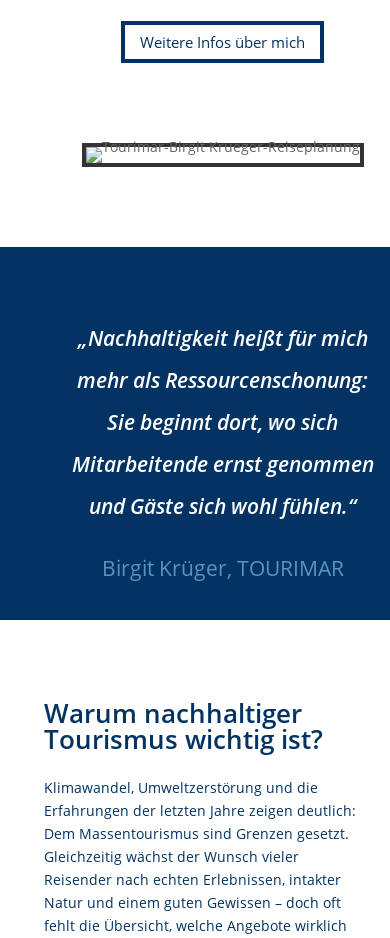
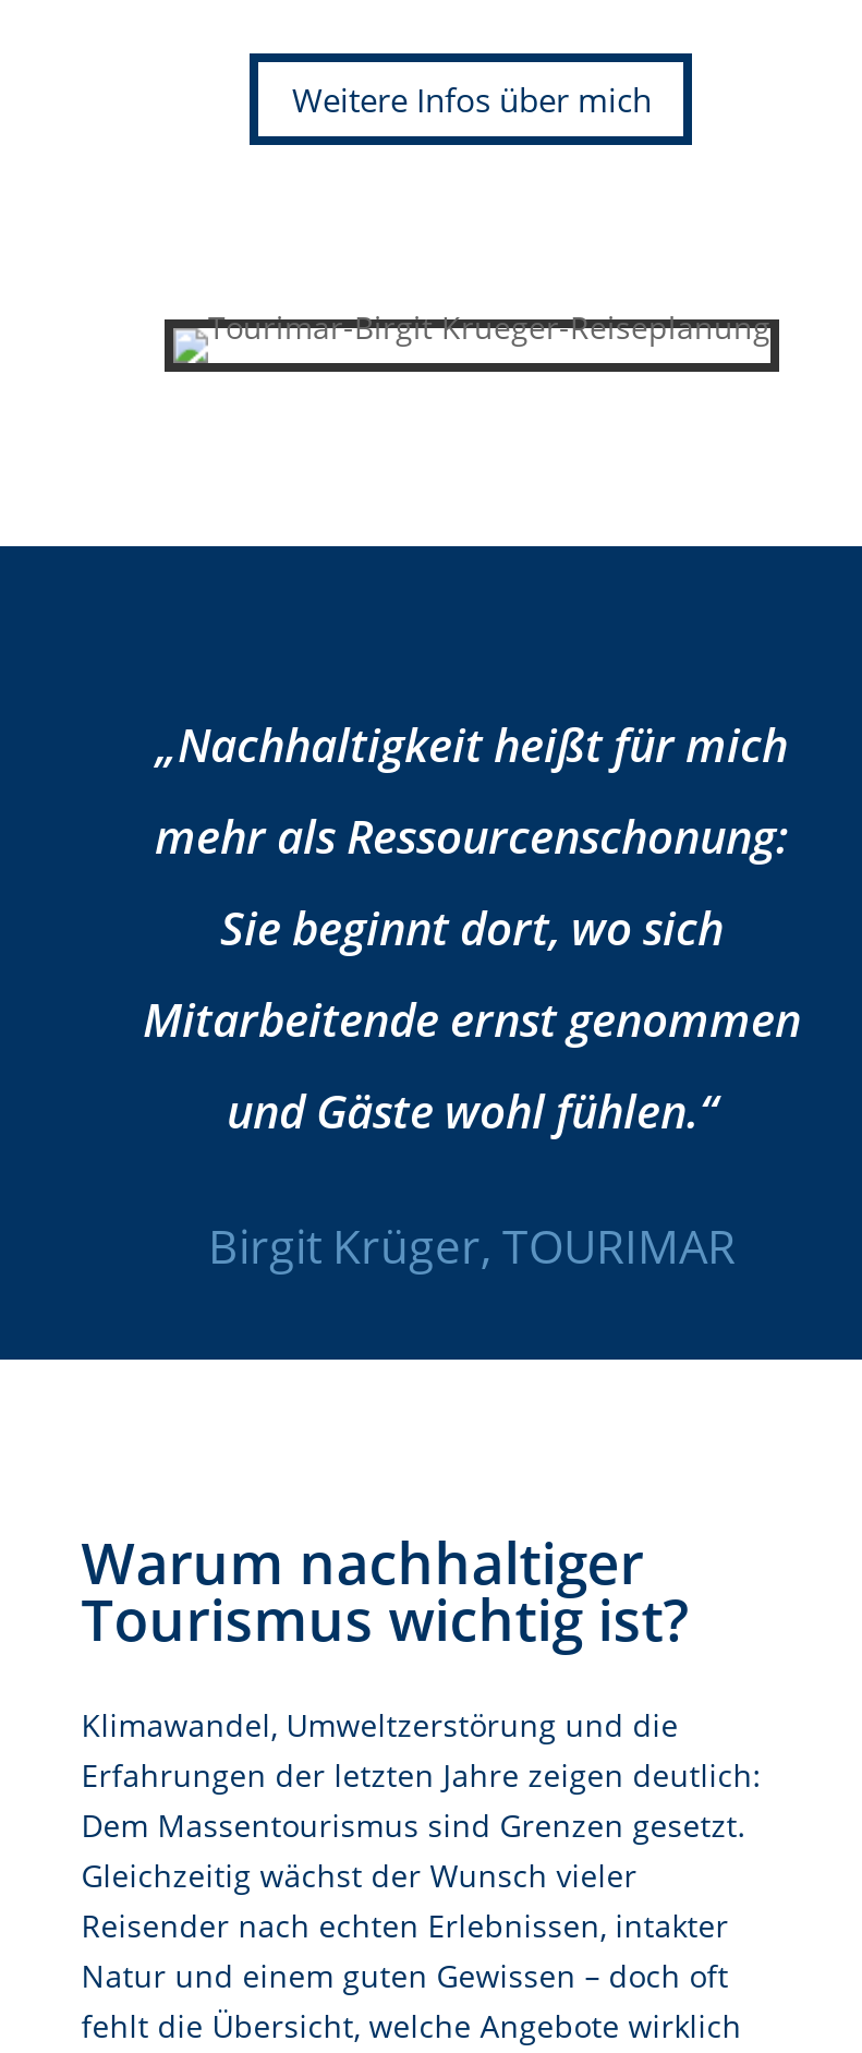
- und Gäste sich wohl fühlen.“
+ und Gäste wohl fühlen.“
